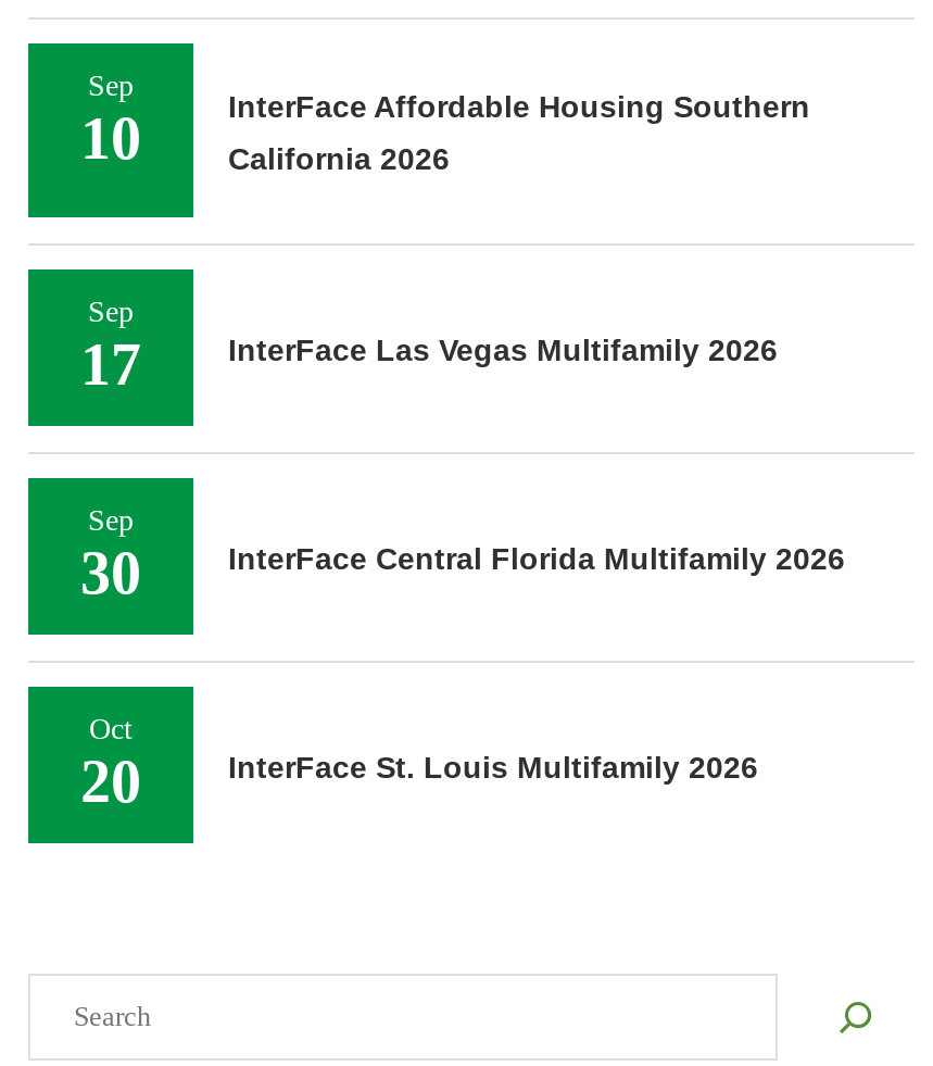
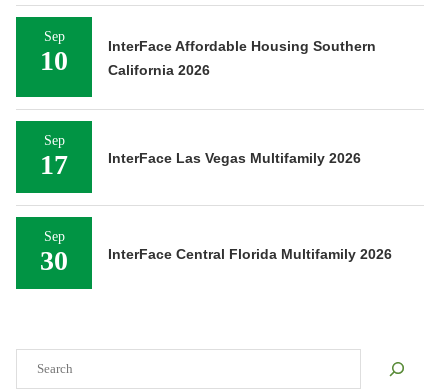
- Oct
- 20
- InterFace St. Louis Multifamily 2026
